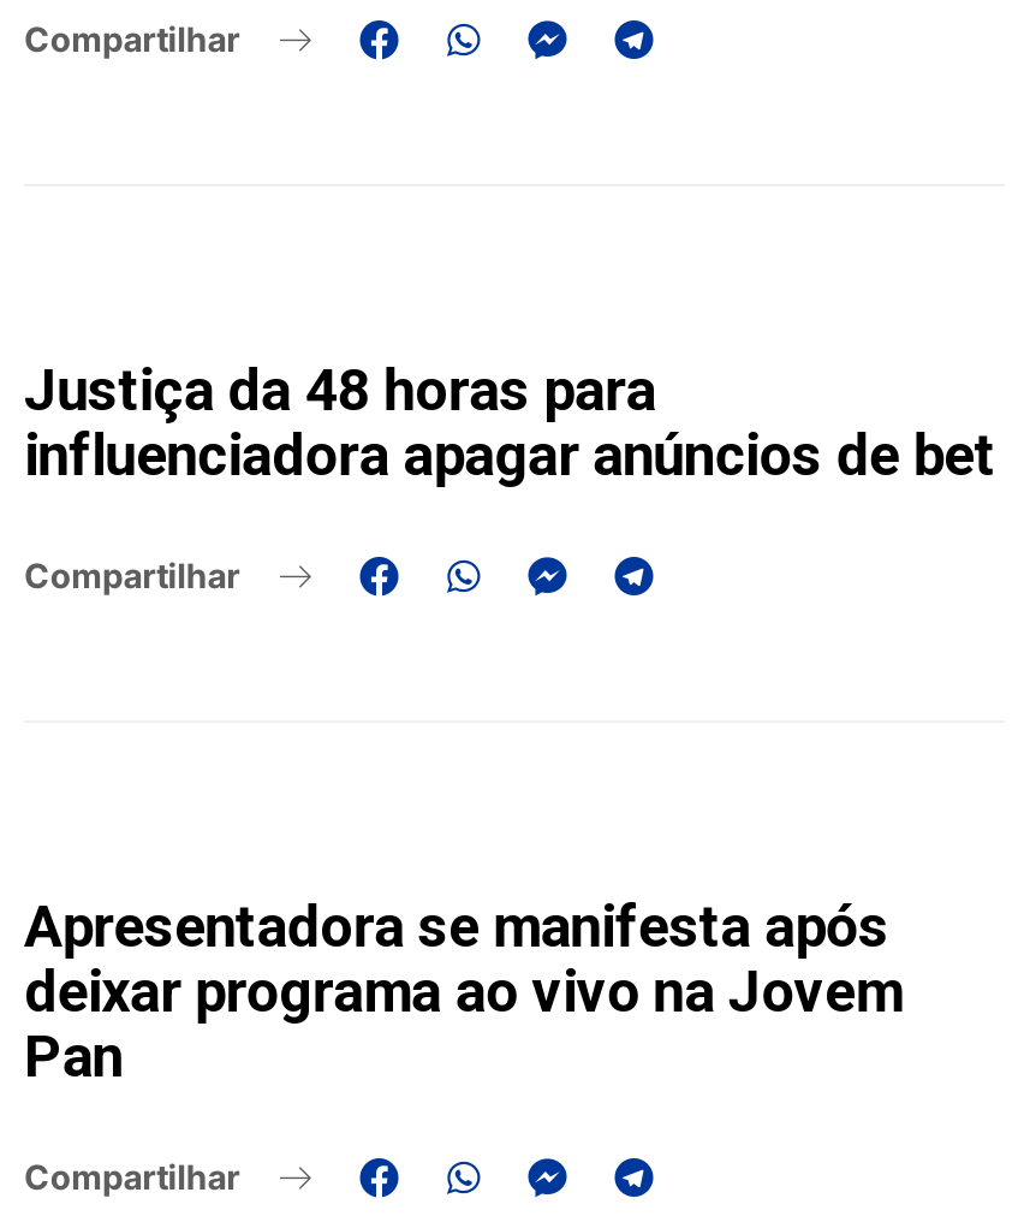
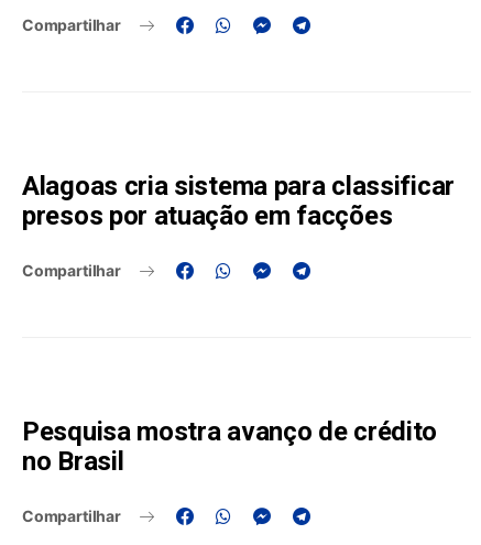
- Justiça da 48 horas para
- influenciadora apagar anúncios de bet
+ Alagoas cria sistema para classificar
+ presos por atuação em facções

- Apresentadora se manifesta após
- deixar programa ao vivo na Jovem
- Pan
+ Pesquisa mostra avanço de crédito
+ no Brasil
